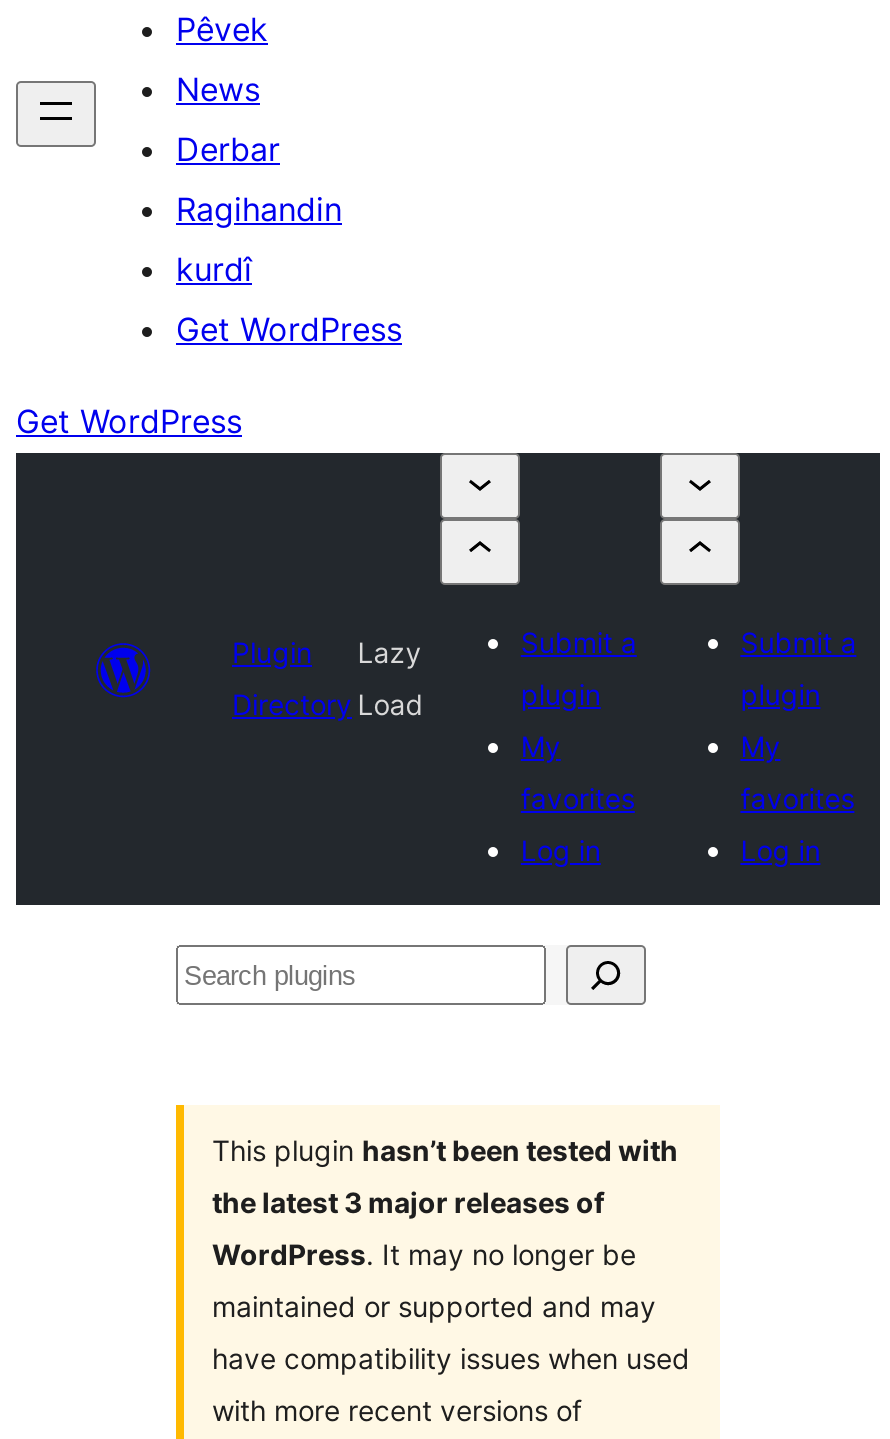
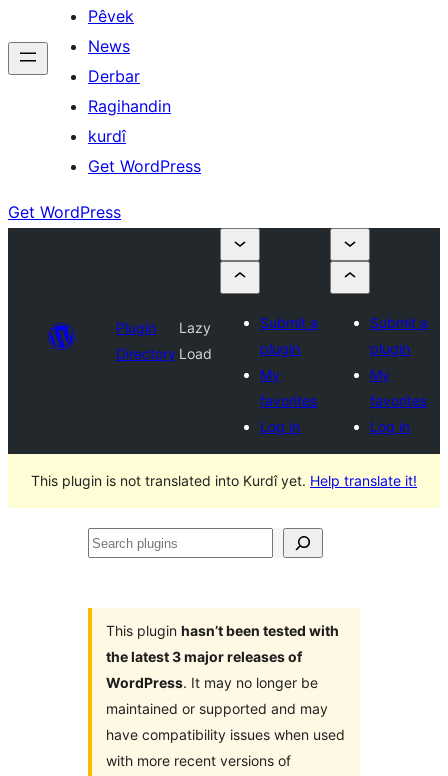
+ This plugin is not translated into Kurdî yet. Help translate it!
